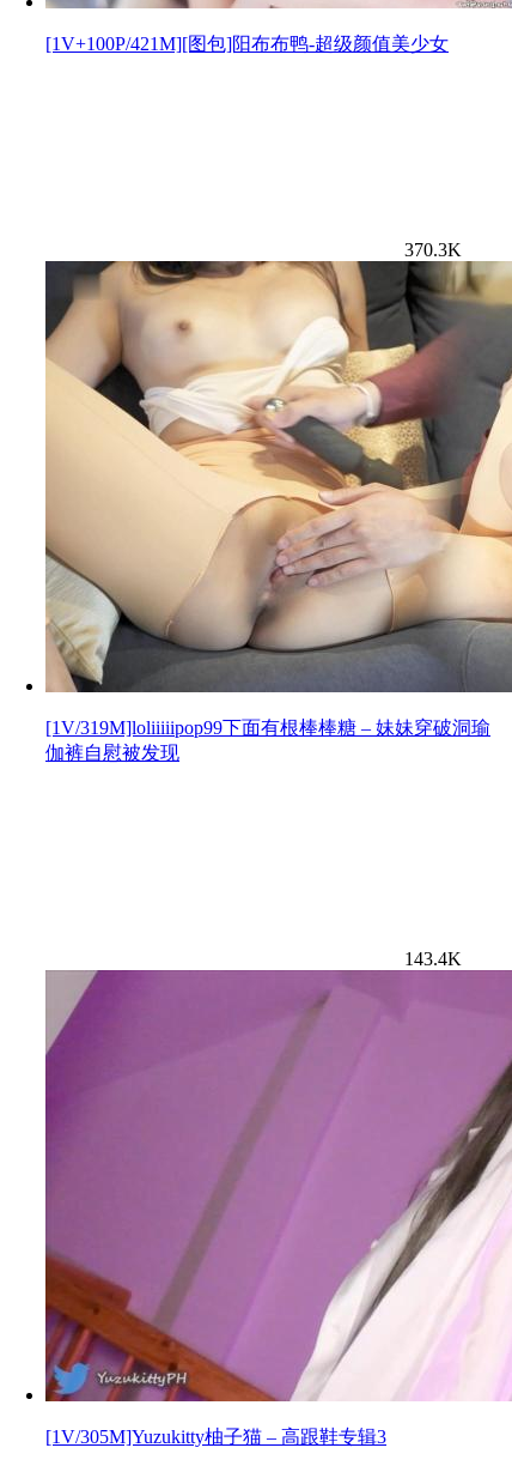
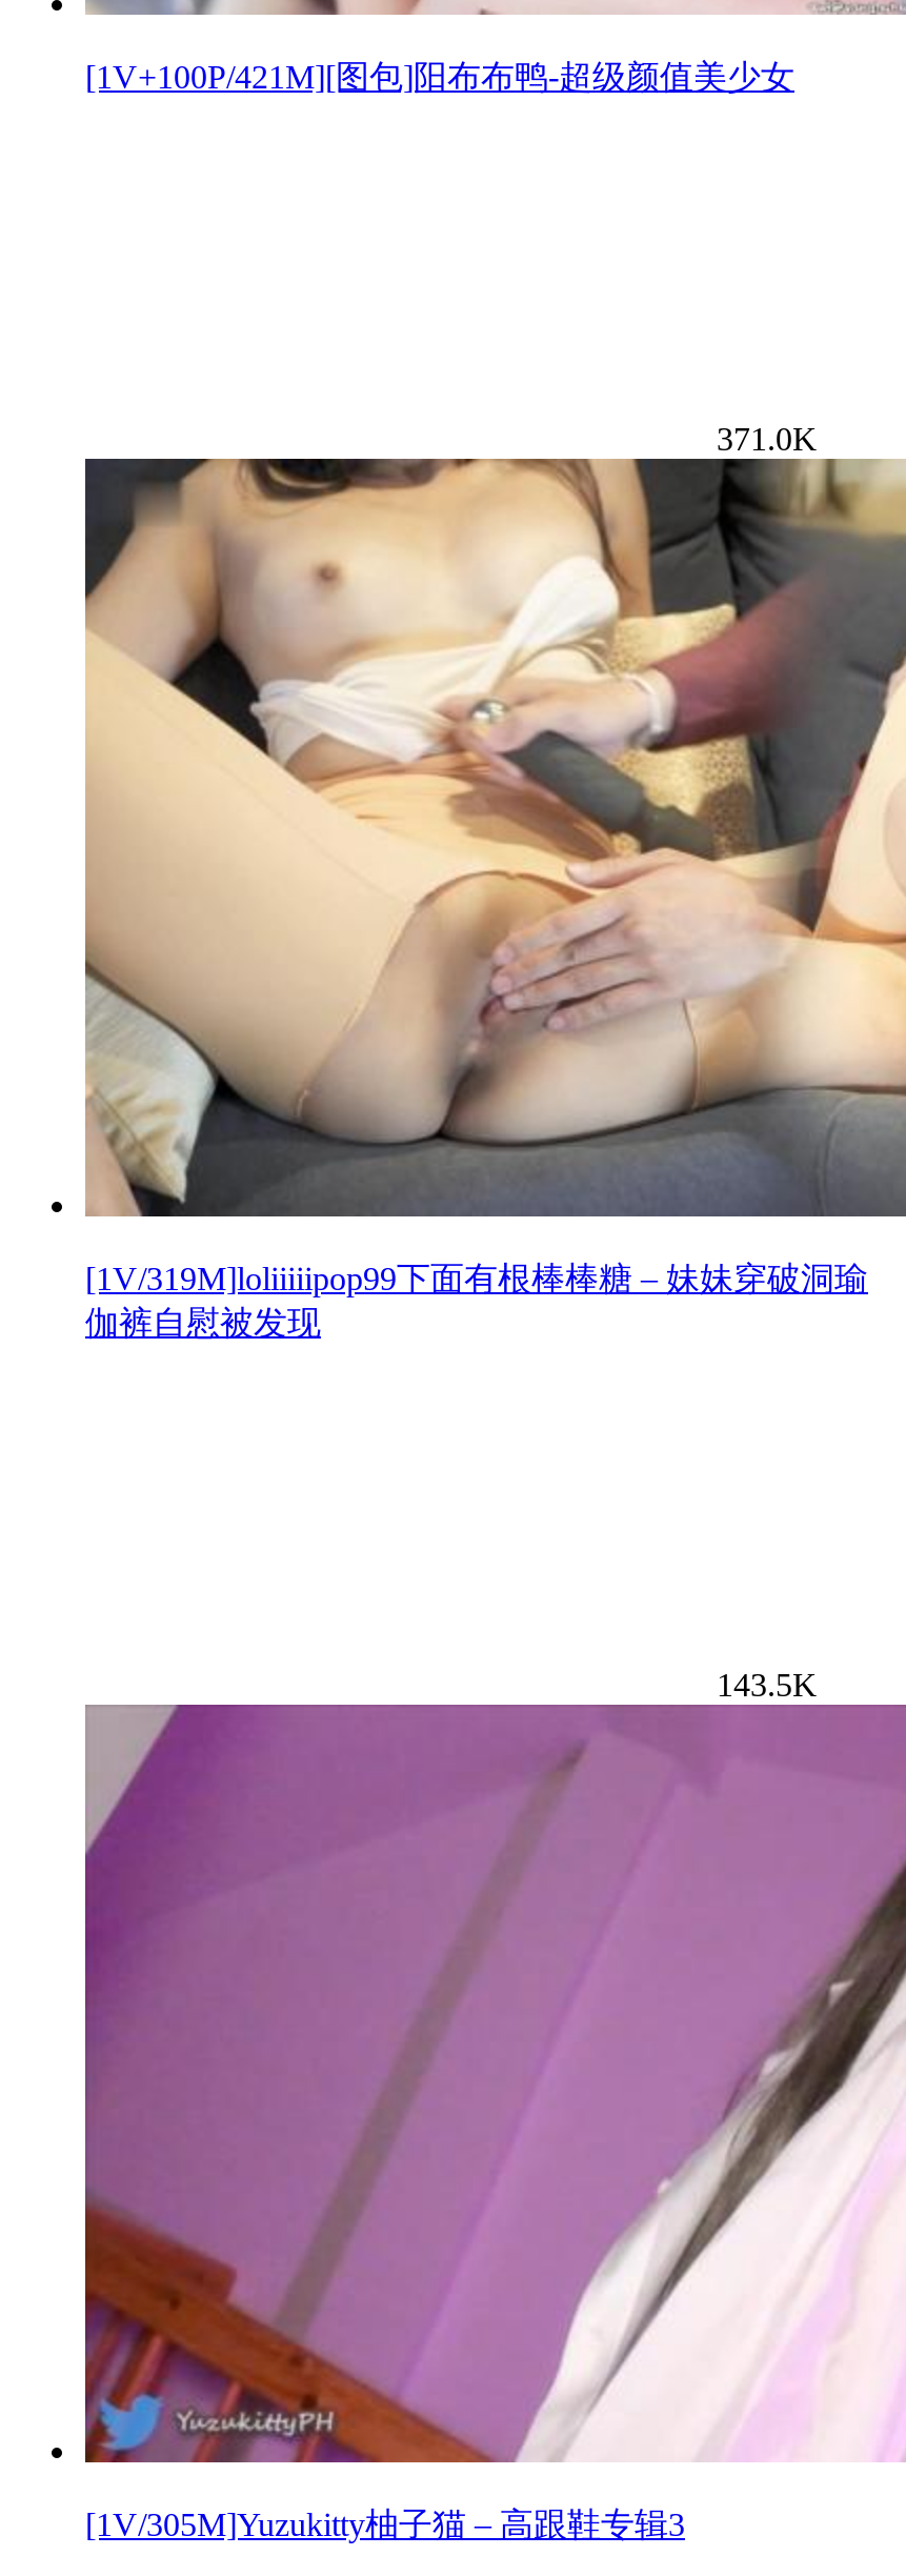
- 370.3K
+ 371.0K

- 143.4K
+ 143.5K
